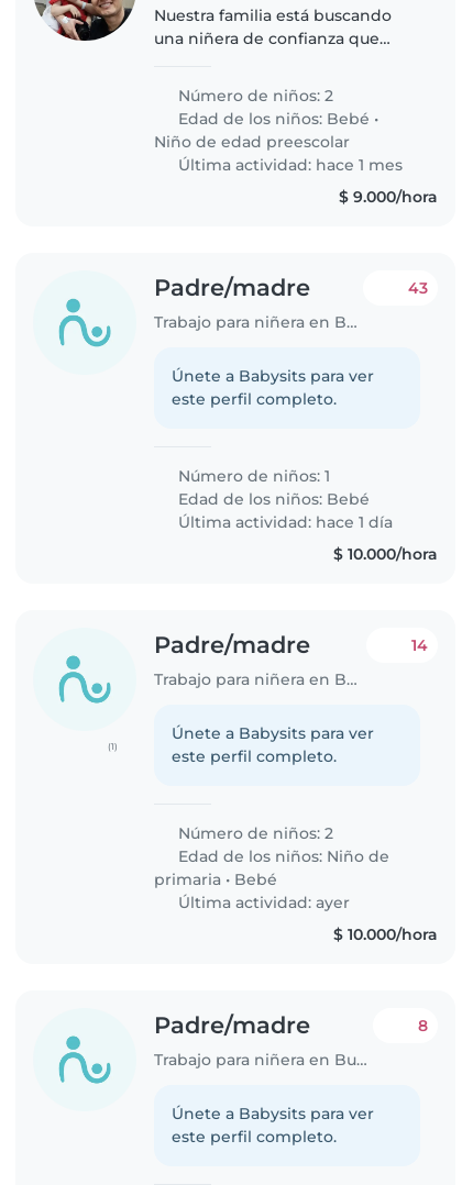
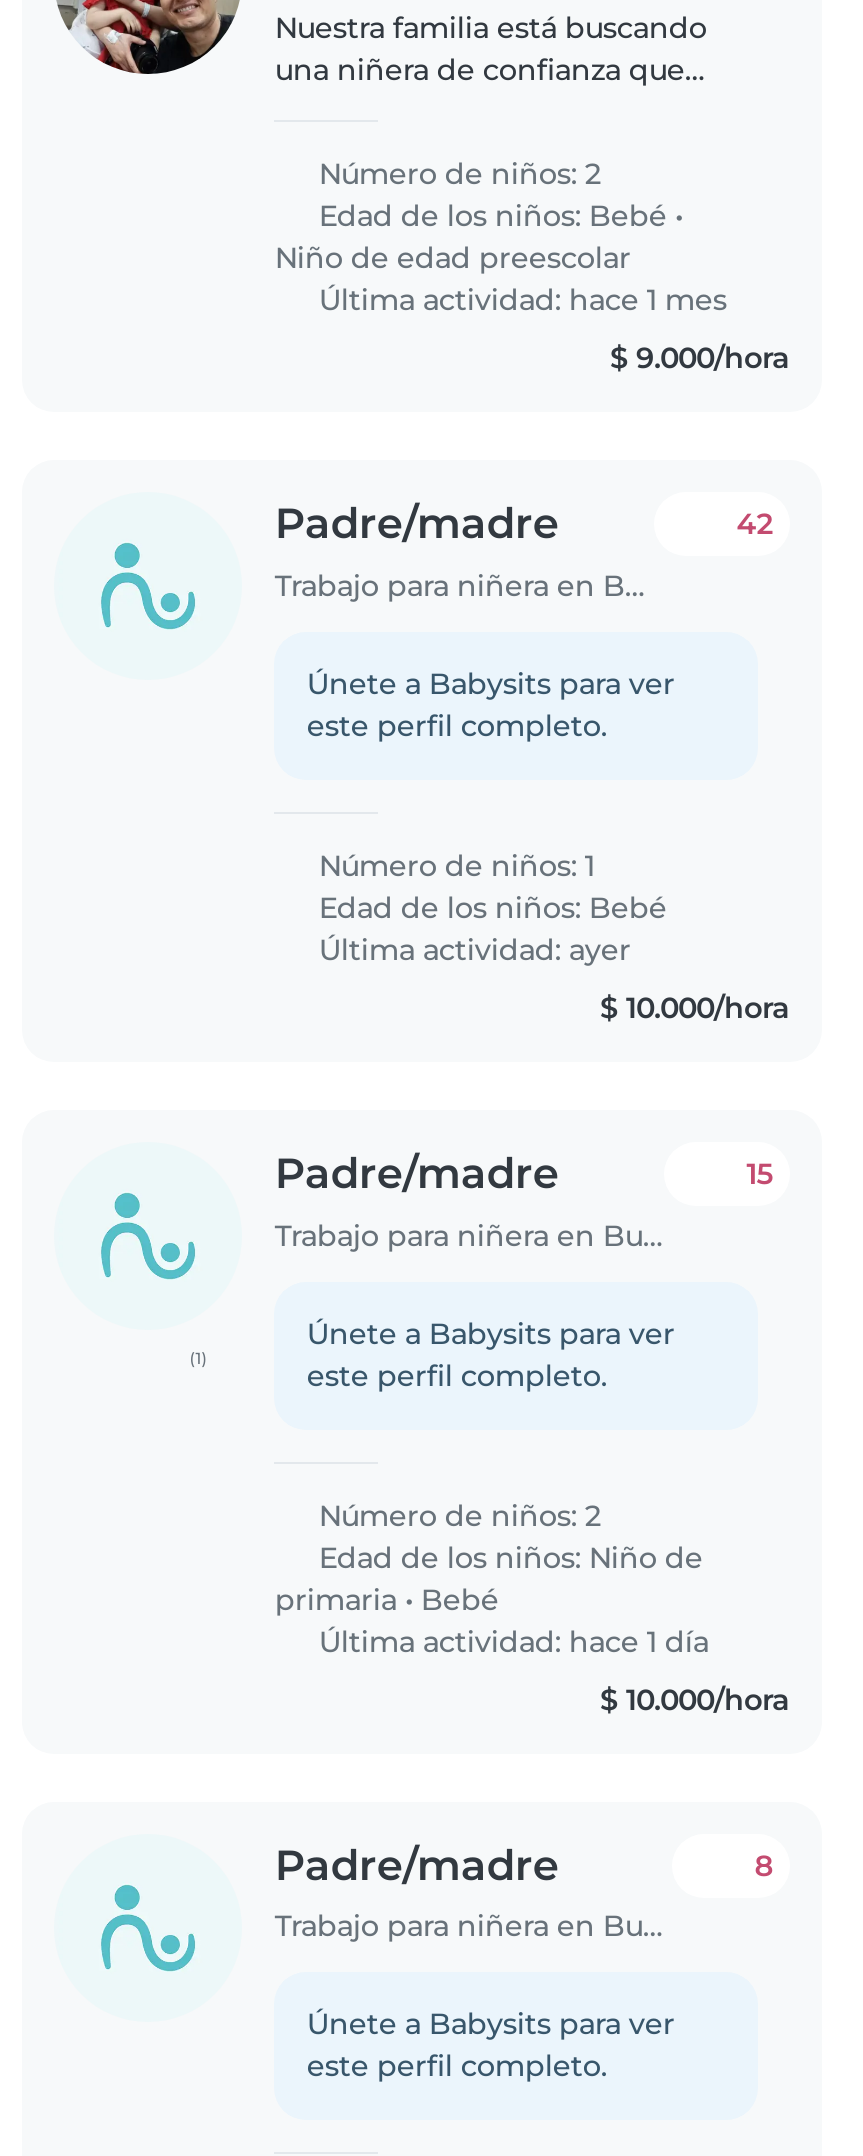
- 43
+ 42

moved down: Última actividad: hace 1 día

- 14
+ 15

moved up: Última actividad: ayer
